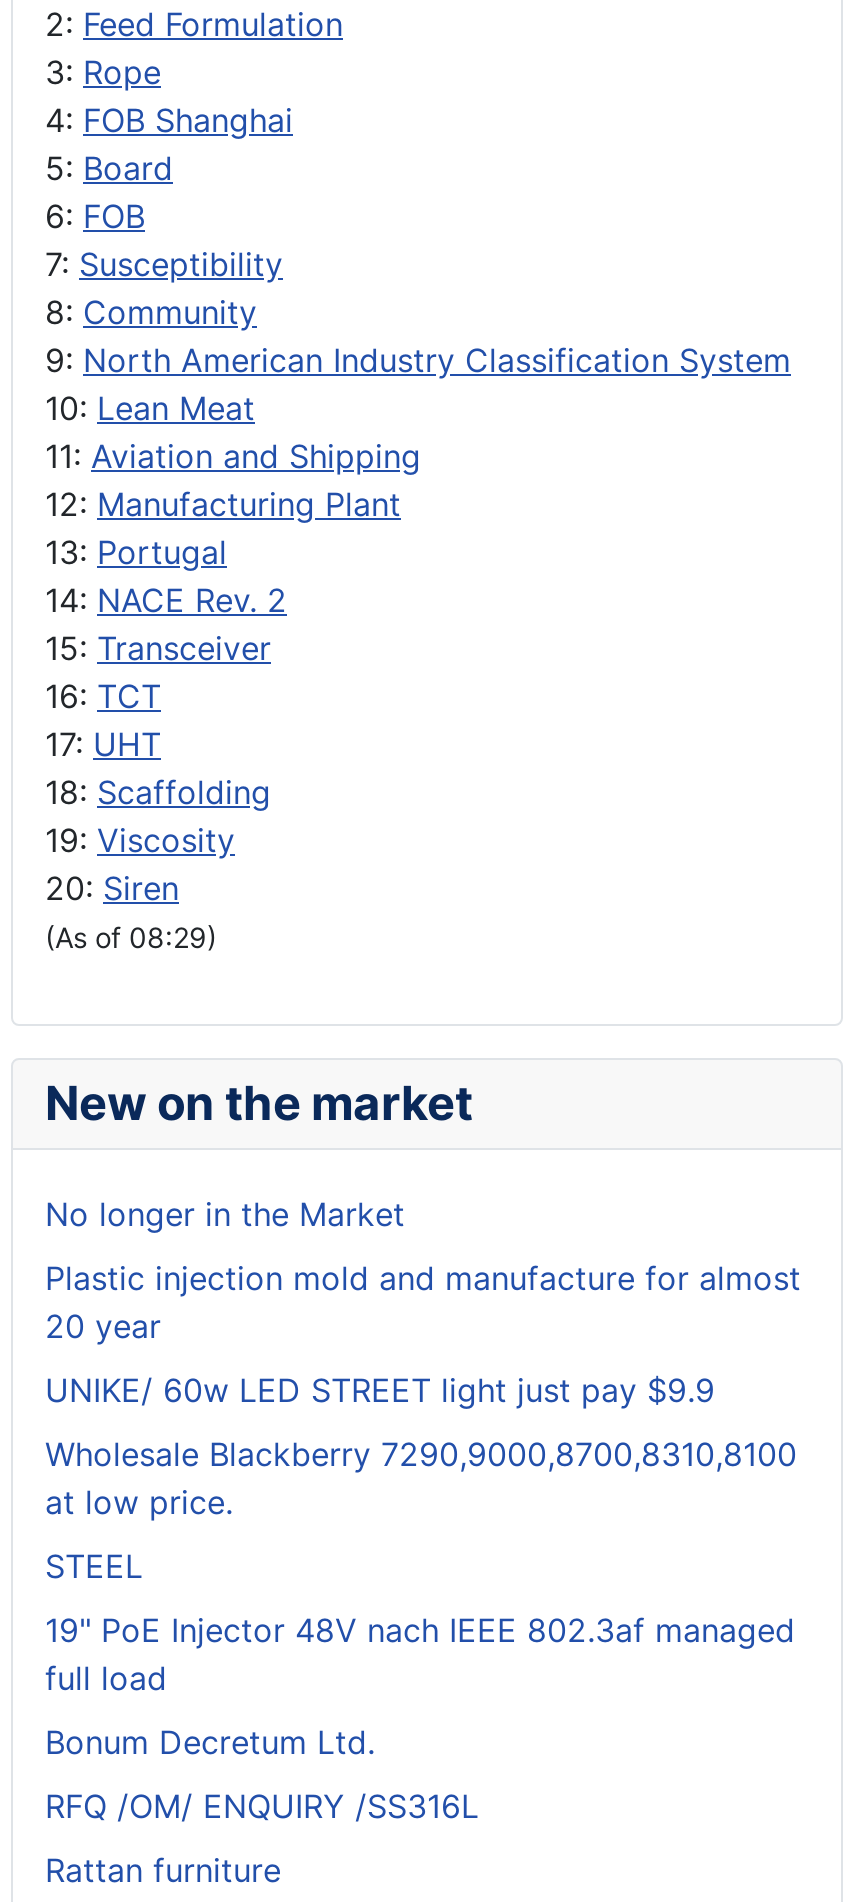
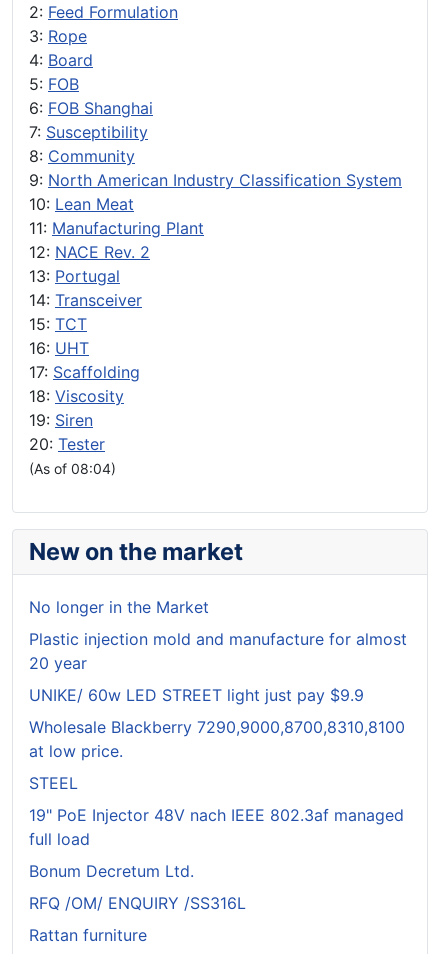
- 4: FOB Shanghai
- 5: Board
- 6: FOB
+ 4: Board
+ 5: FOB
+ 6: FOB Shanghai

- 11: Aviation and Shipping
- 12: Manufacturing Plant
+ 11: Manufacturing Plant
+ 12: NACE Rev. 2

- 14: NACE Rev. 2
- 15: Transceiver
- 16: TCT
- 17: UHT
- 18: Scaffolding
- 19: Viscosity
- 20: Siren
- (As of 08:29)
+ 14: Transceiver
+ 15: TCT
+ 16: UHT
+ 17: Scaffolding
+ 18: Viscosity
+ 19: Siren
+ 20: Tester
+ (As of 08:04)
